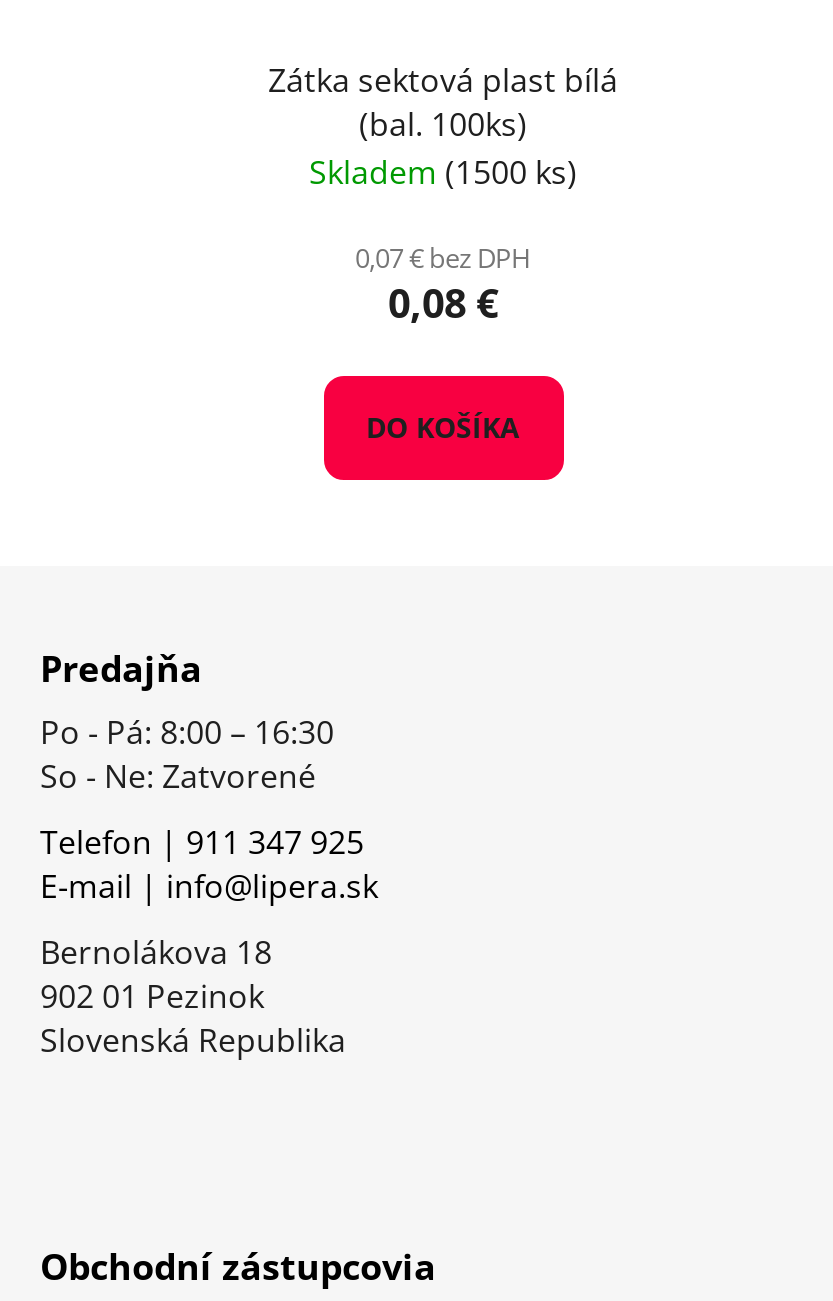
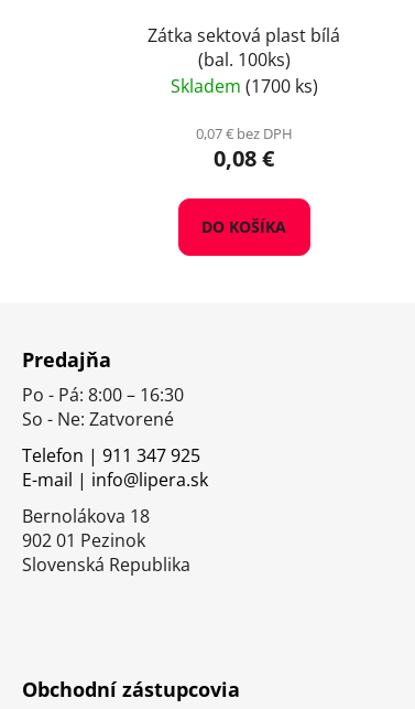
- Skladem (1500 ks)
+ Skladem (1700 ks)
